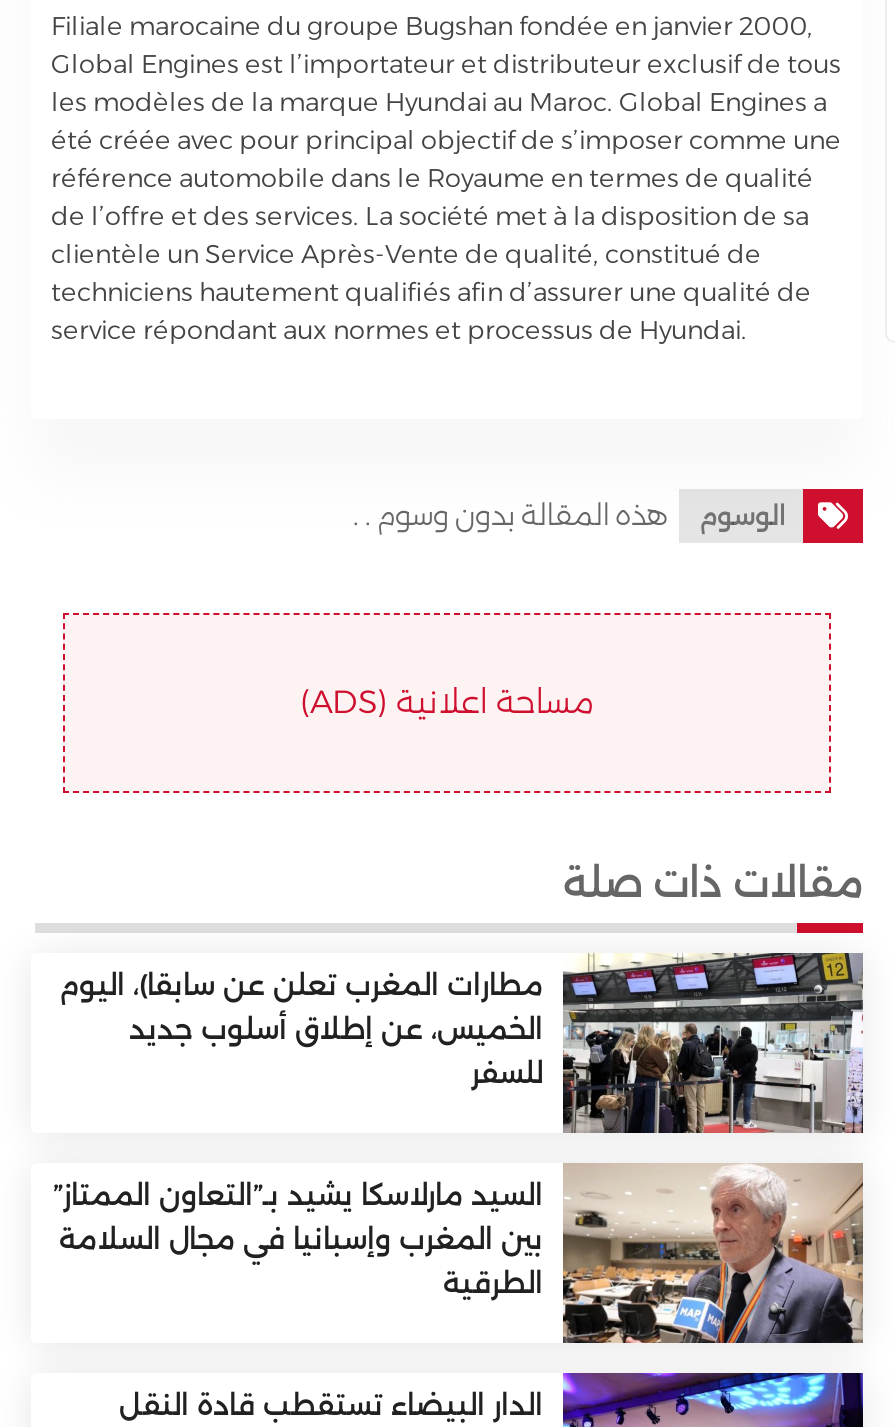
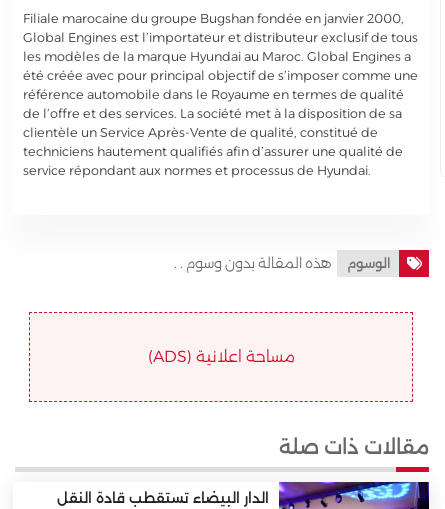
- [image]
- مطارات المغرب تعلن عن سابقا)، اليوم
- الخميس، عن إطلاق أسلوب جديد
- للسفر
- السيد مارلاسكا يشيد بـ”التعاون الممتاز”
- بين المغرب وإسبانيا في مجال السلامة
- الطرقية

- [image]
